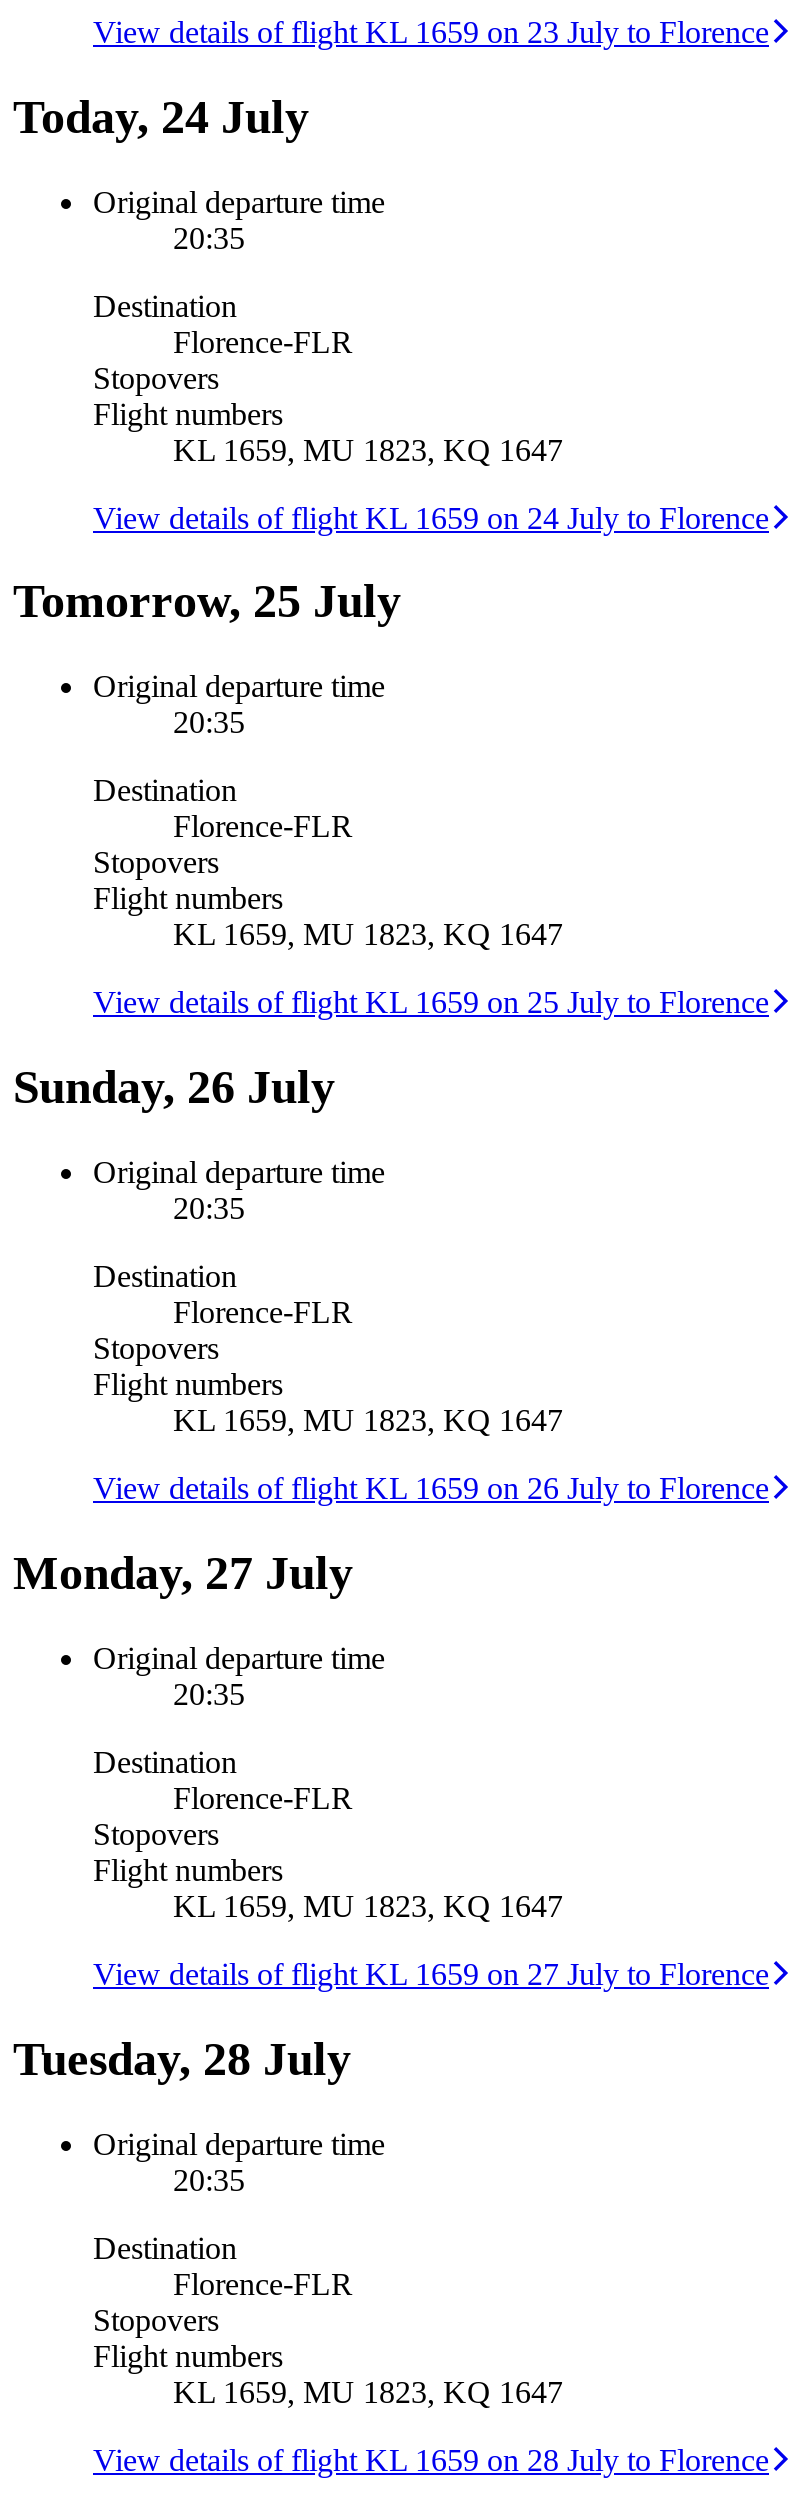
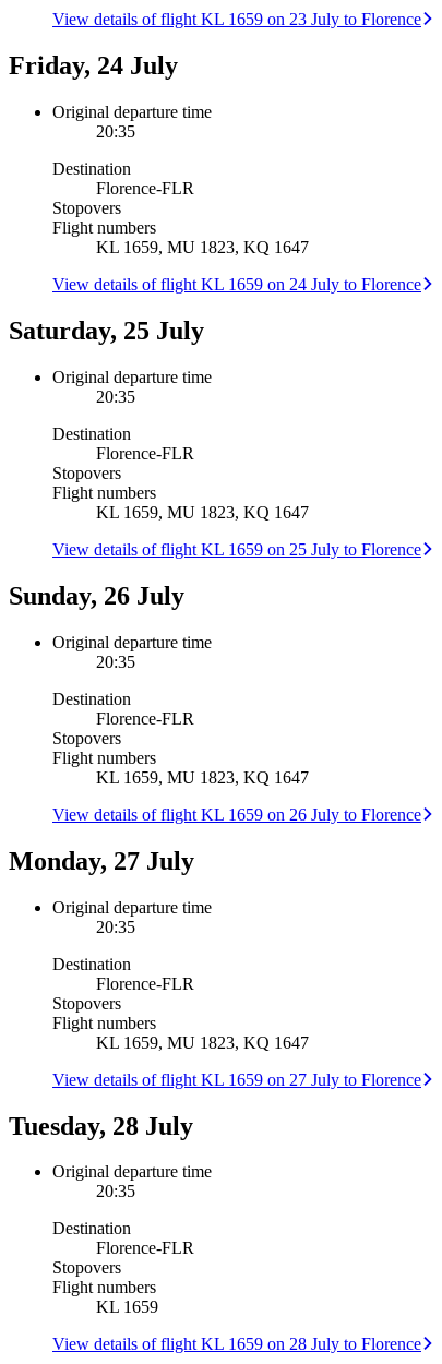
- Today, 24 July
+ Friday, 24 July

- Tomorrow, 25 July
+ Saturday, 25 July

- KL 1659, MU 1823, KQ 1647
+ KL 1659
